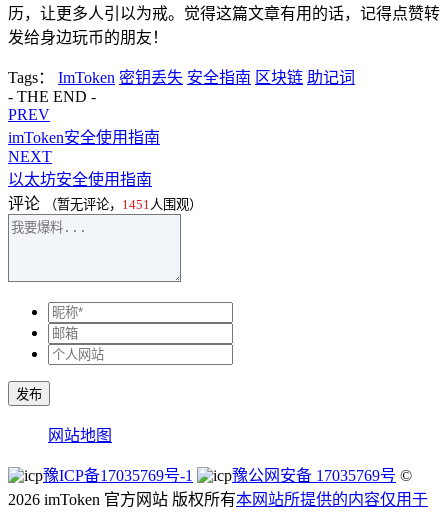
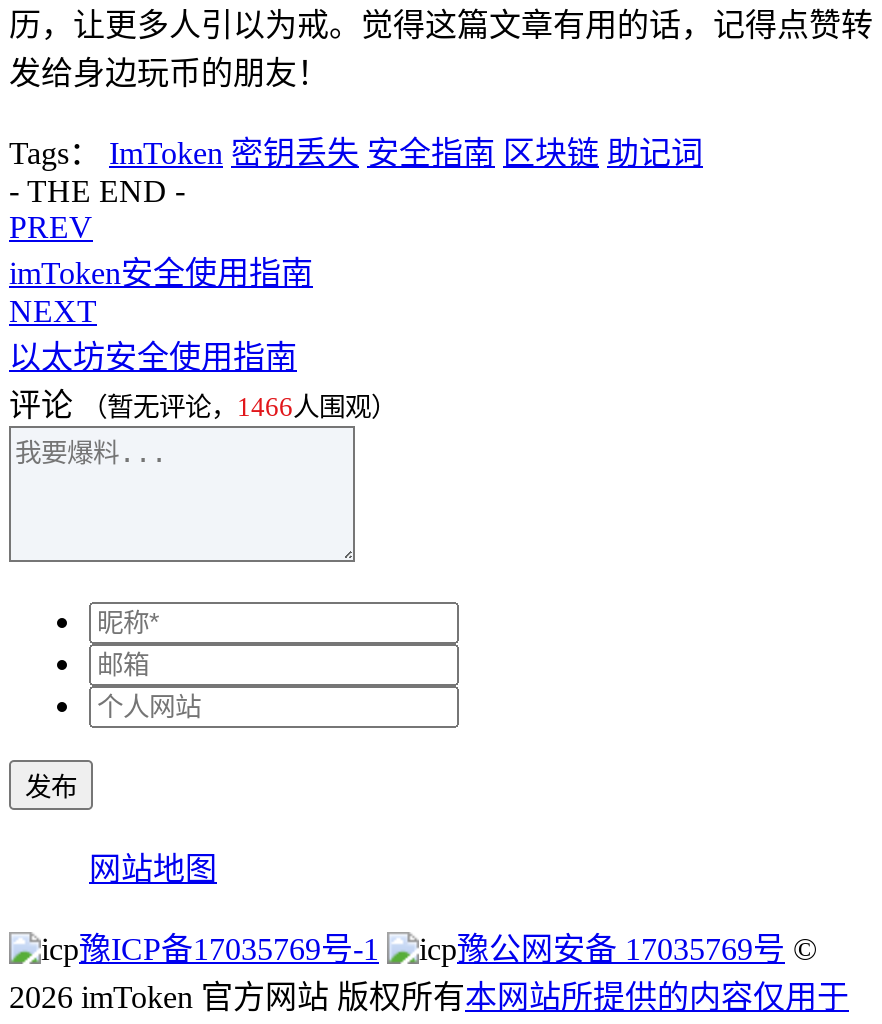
- 评论（暂无评论，1451人围观）
+ 评论（暂无评论，1466人围观）
